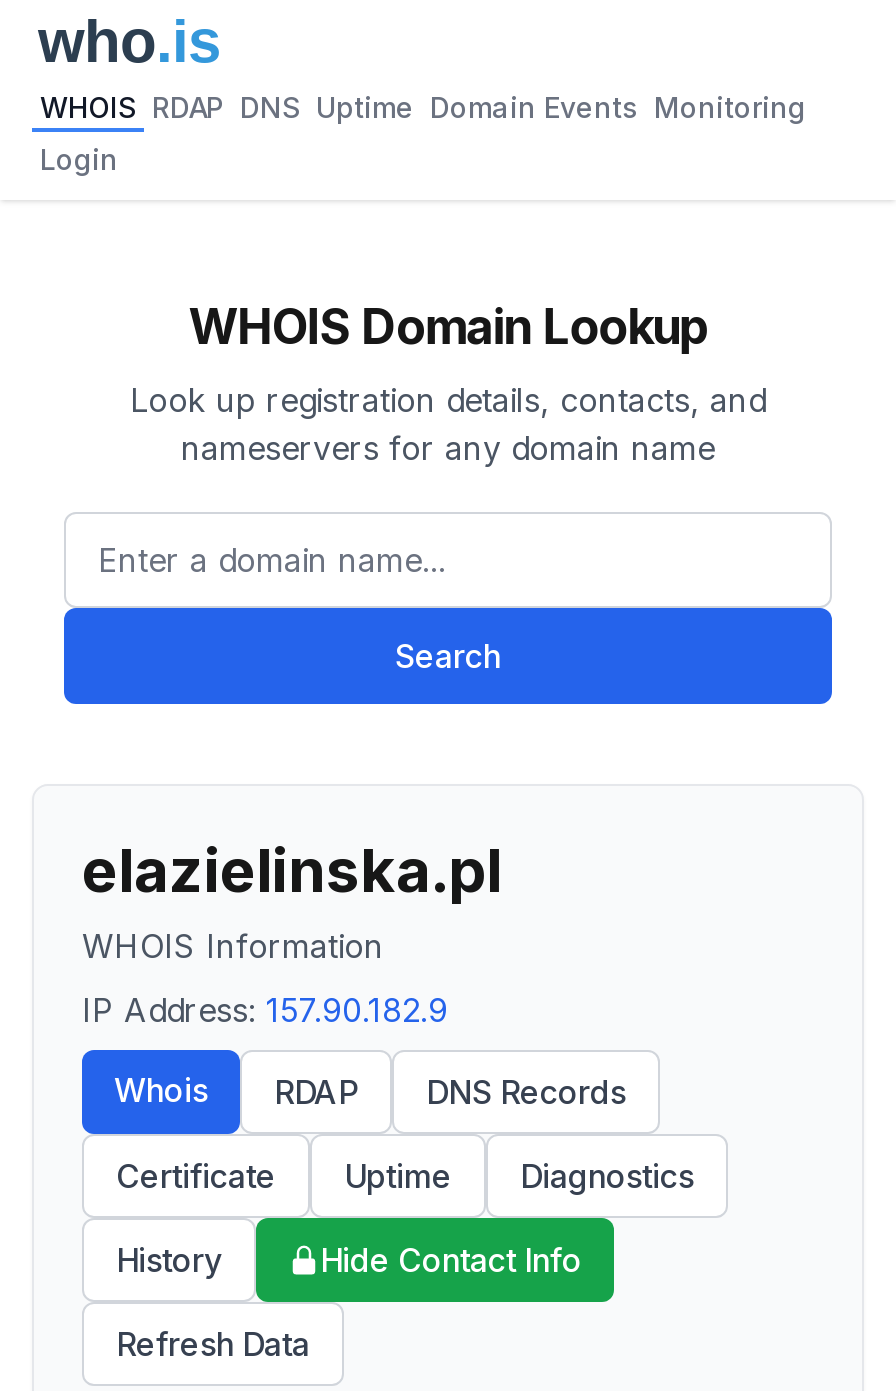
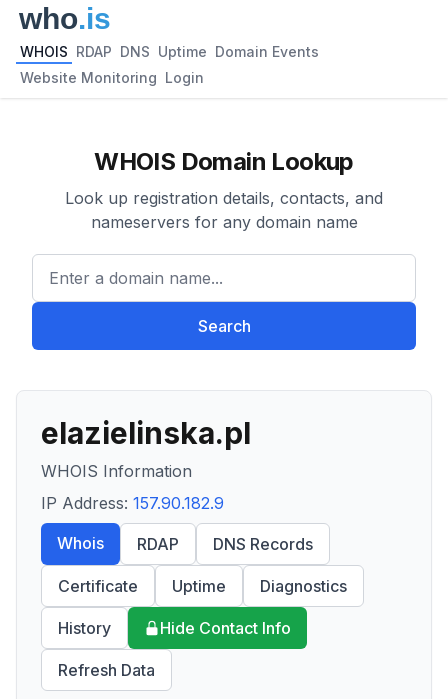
- WHOIS RDAP DNS Uptime Domain Events Monitoring
+ WHOIS RDAP DNS Uptime Domain Events

- Login
+ Website Monitoring Login
